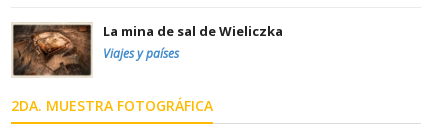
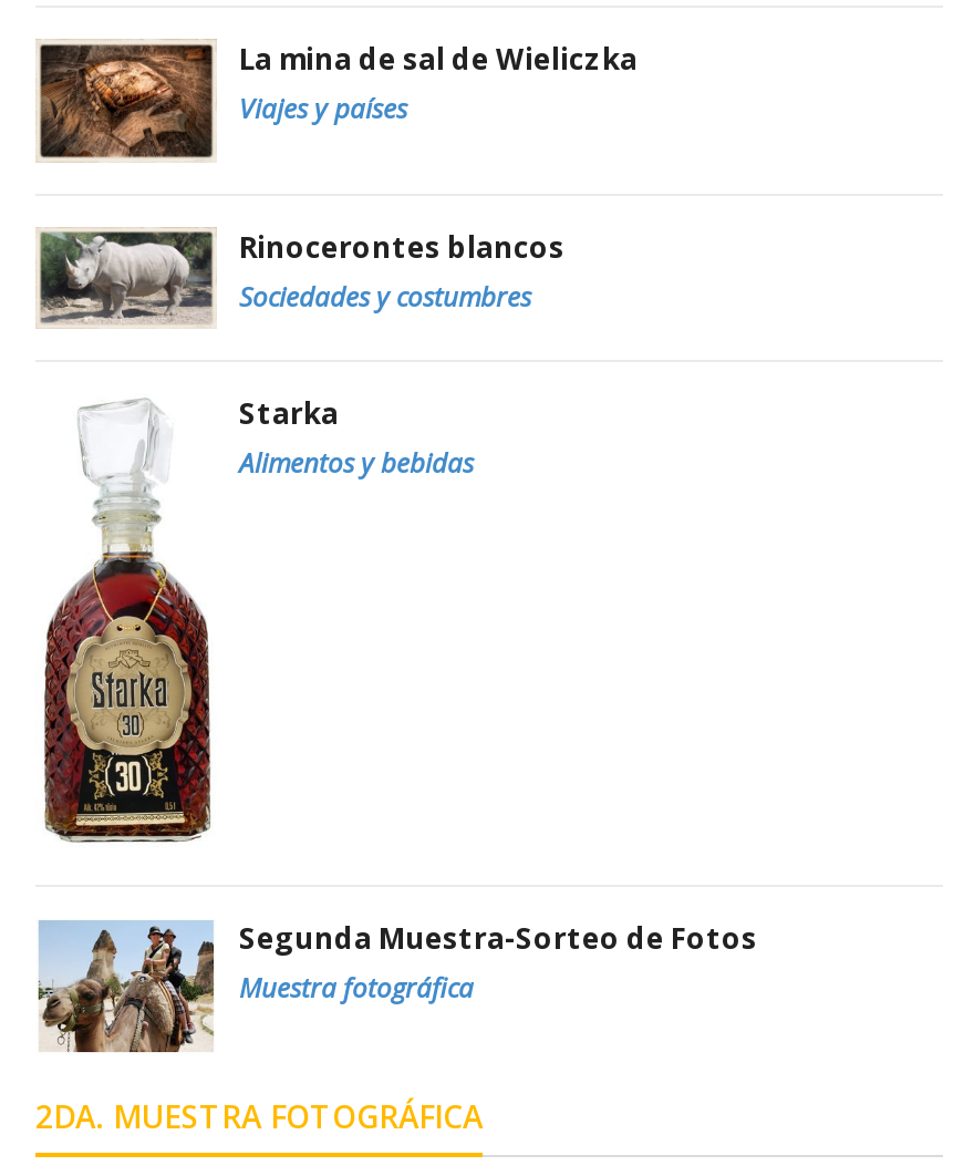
+ [image]
+ Rinocerontes blancos
+ Sociedades y costumbres
+ Starka
+ Alimentos y bebidas

+ [image]
+ Segunda Muestra-Sorteo de Fotos
+ Muestra fotográfica

+ [image]
